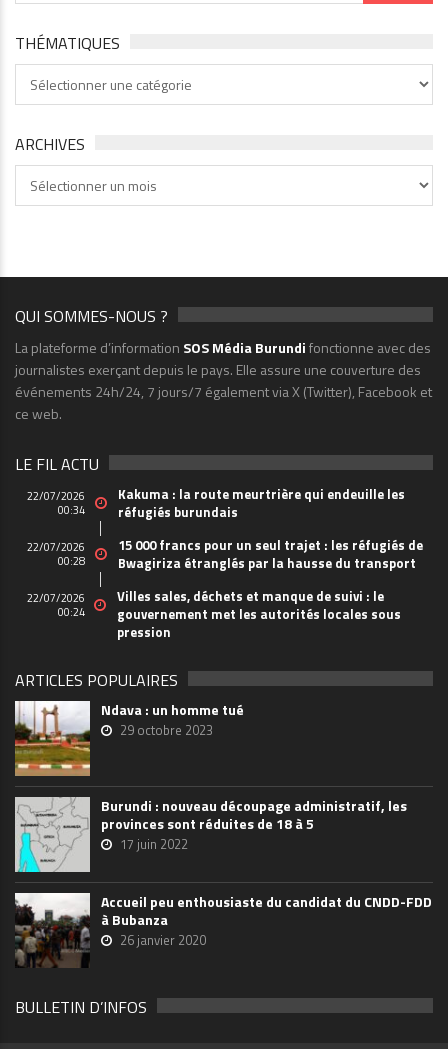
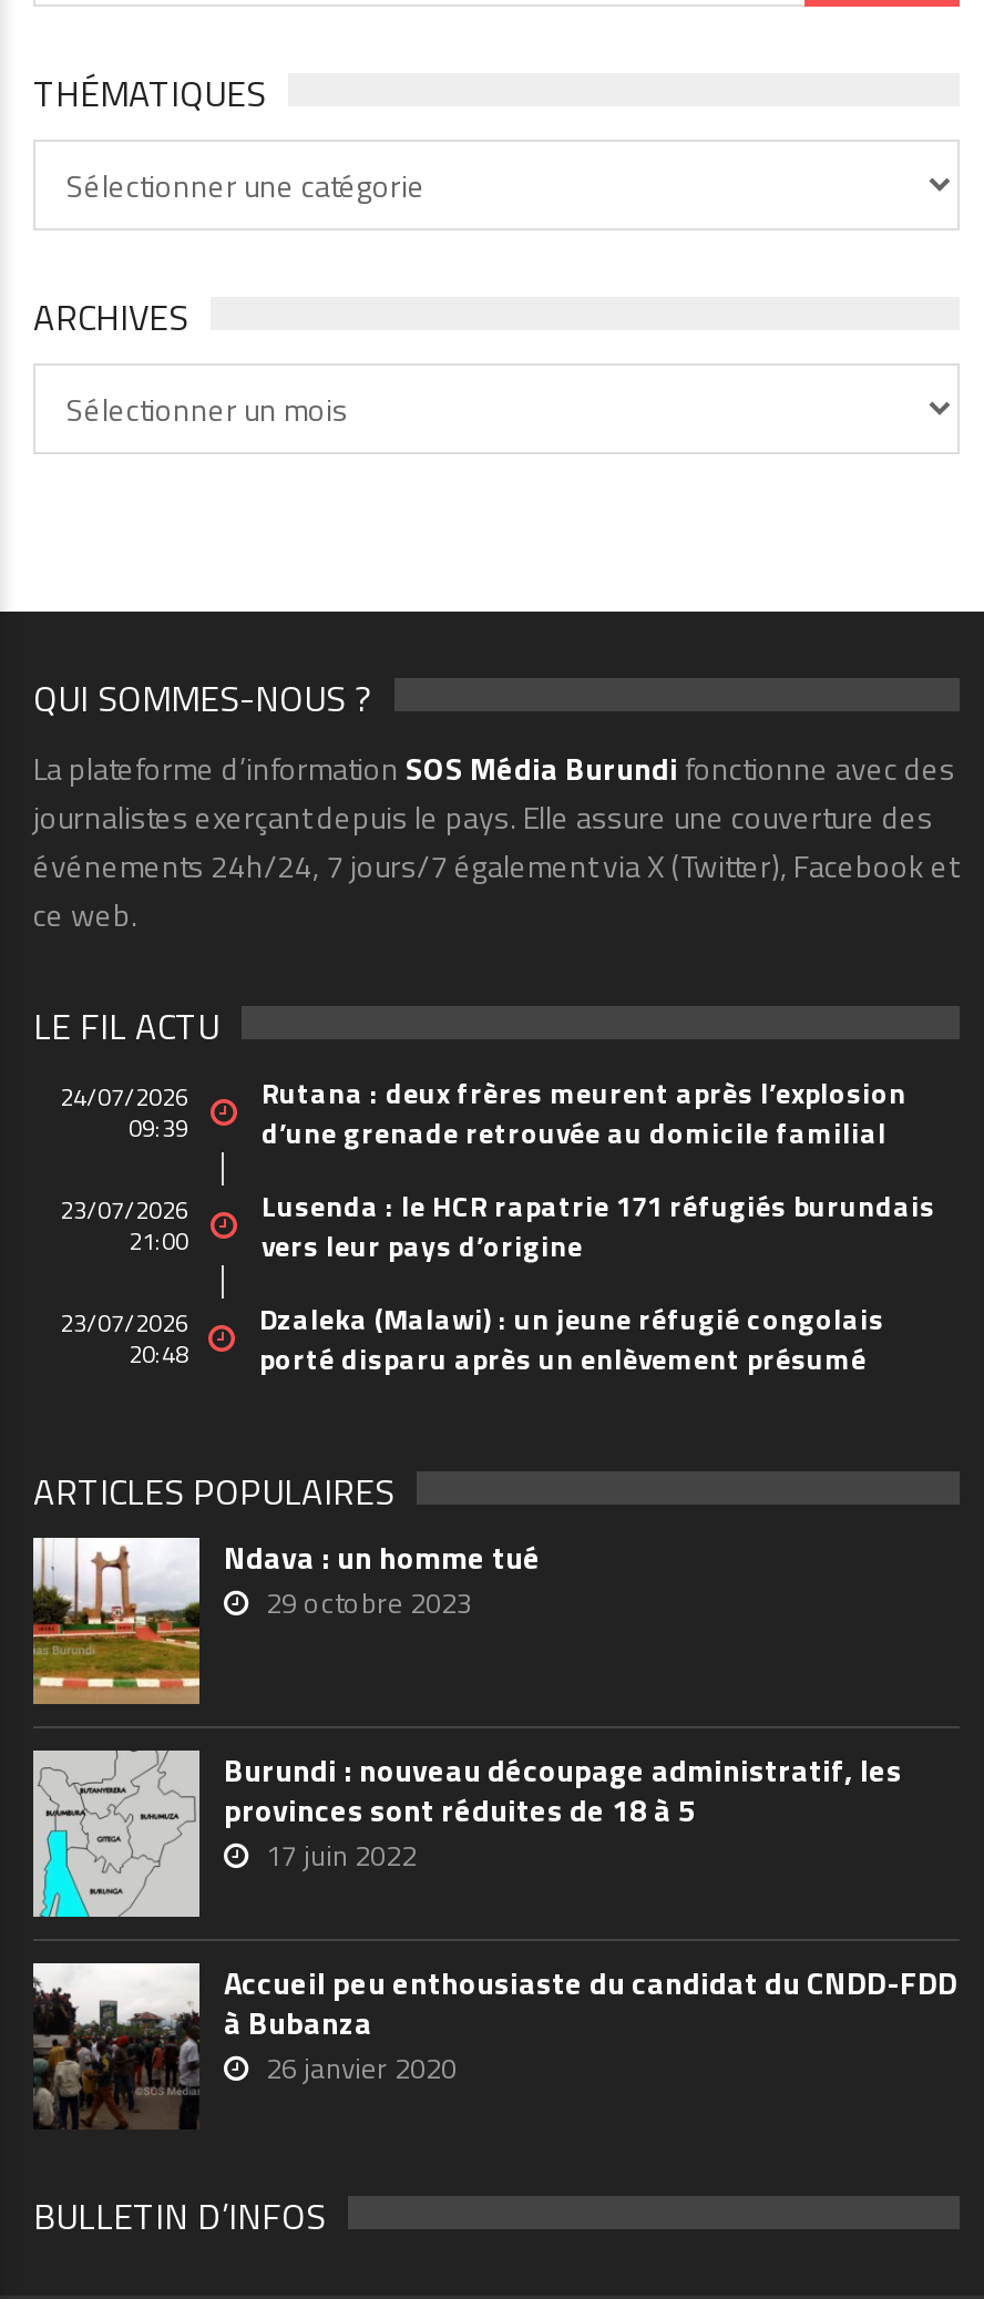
- 22/07/2026
- 00:34
+ 24/07/2026
+ 09:39

- Kakuma : la route meurtrière qui endeuille les
- réfugiés burundais
+ Rutana : deux frères meurent après l’explosion
+ d’une grenade retrouvée au domicile familial

- 22/07/2026
- 00:28
+ 23/07/2026
+ 21:00

- 15 000 francs pour un seul trajet : les réfugiés de
- Bwagiriza étranglés par la hausse du transport
+ Lusenda : le HCR rapatrie 171 réfugiés burundais
+ vers leur pays d’origine

- 22/07/2026
- 00:24
+ 23/07/2026
+ 20:48

- Villes sales, déchets et manque de suivi : le
- gouvernement met les autorités locales sous
- pression
+ Dzaleka (Malawi) : un jeune réfugié congolais
+ porté disparu après un enlèvement présumé
